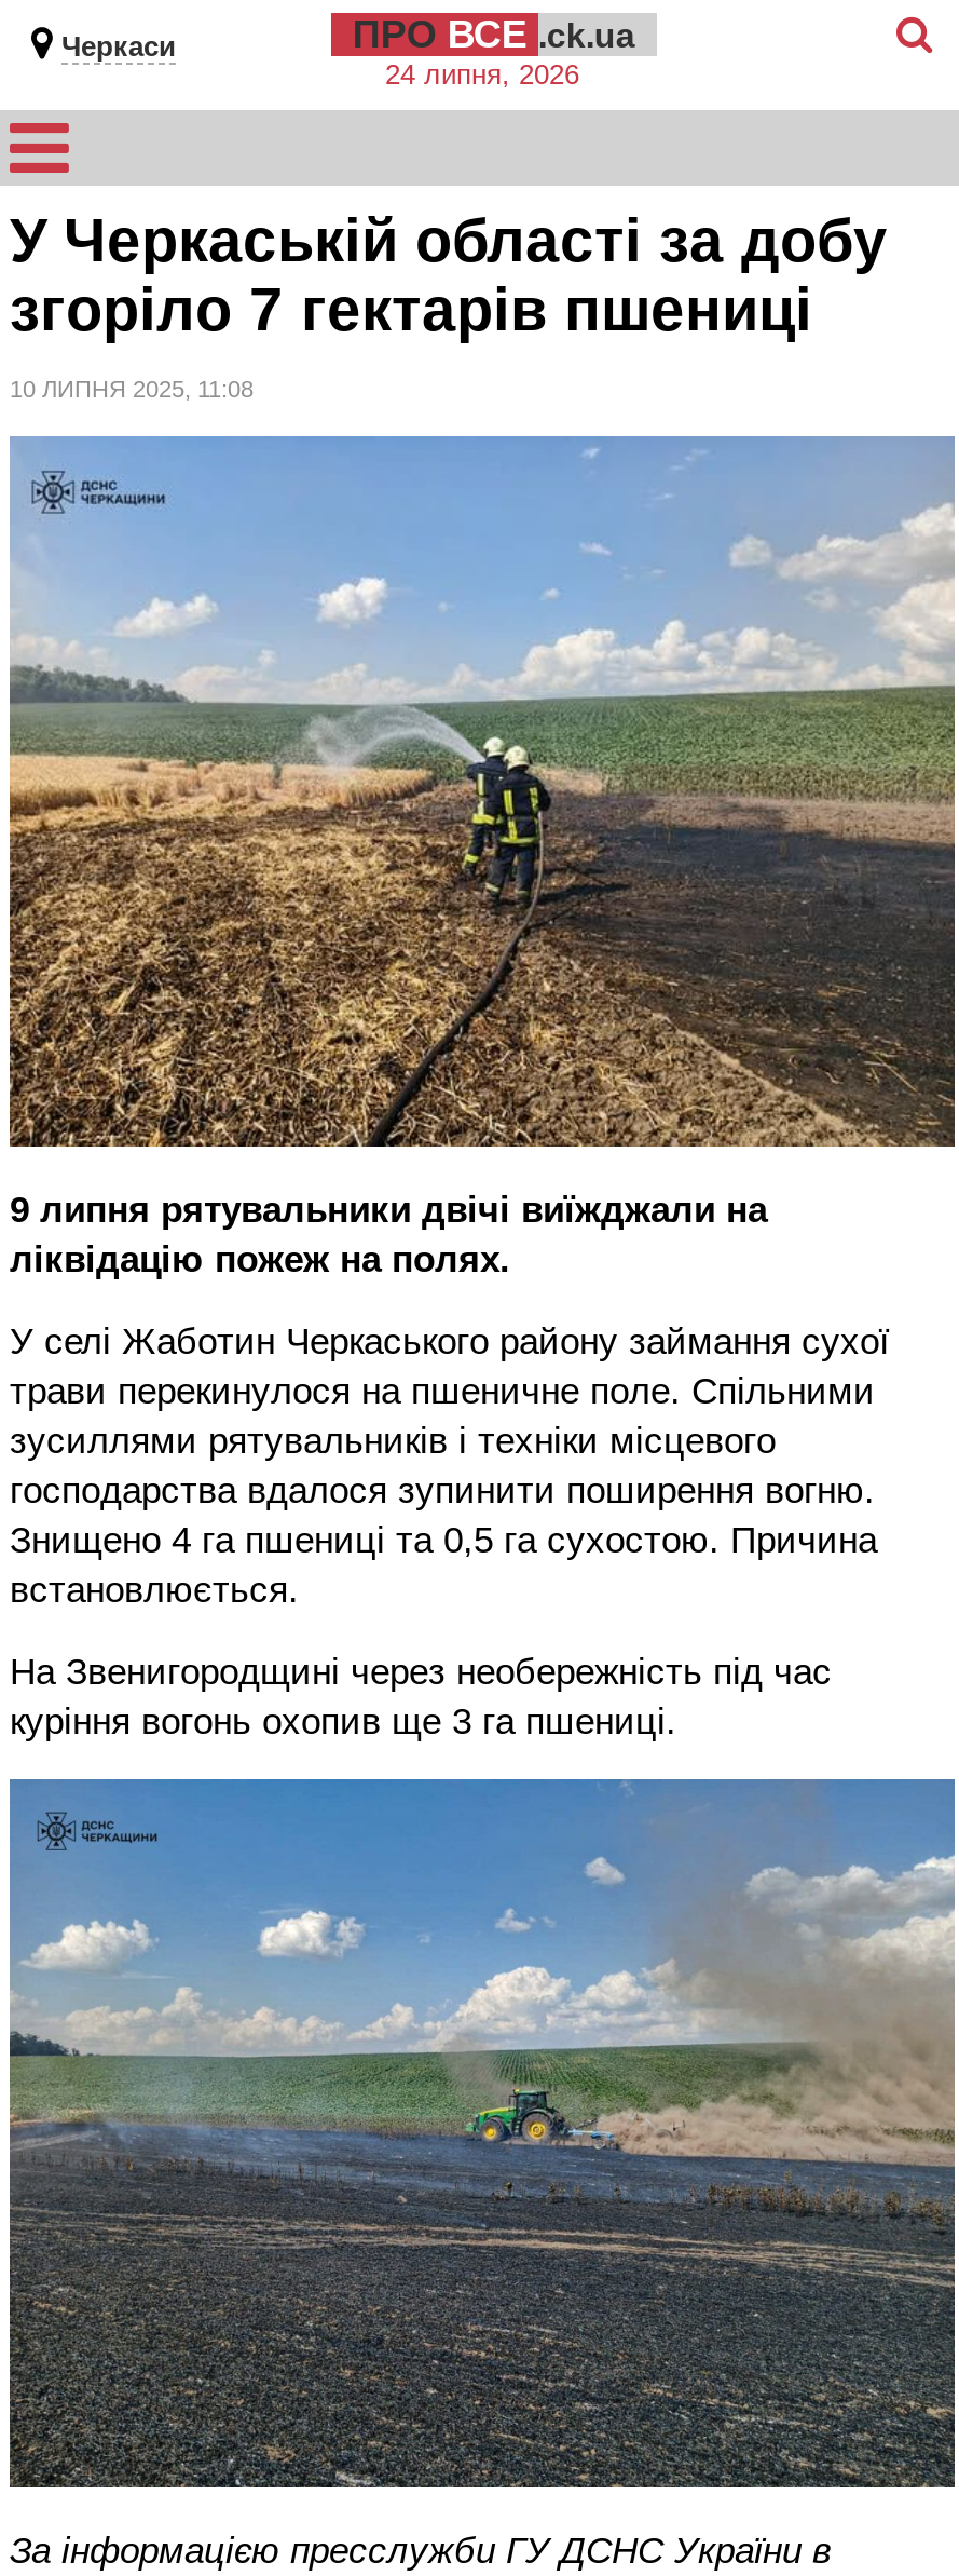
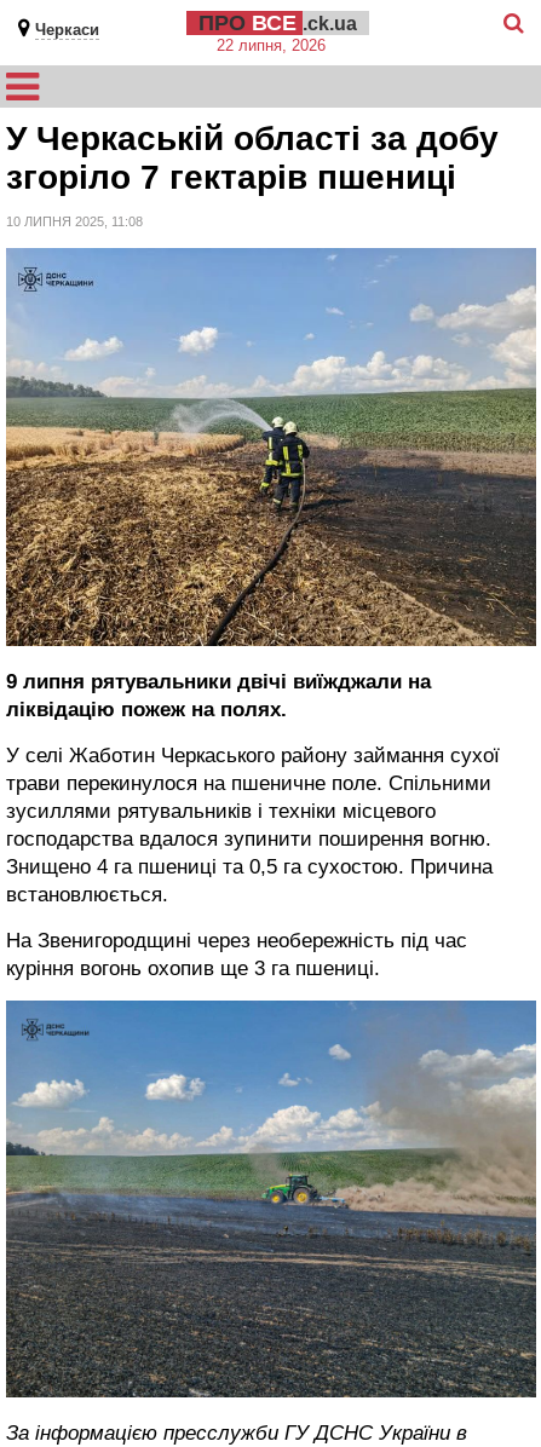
- 24 липня, 2026
+ 22 липня, 2026
